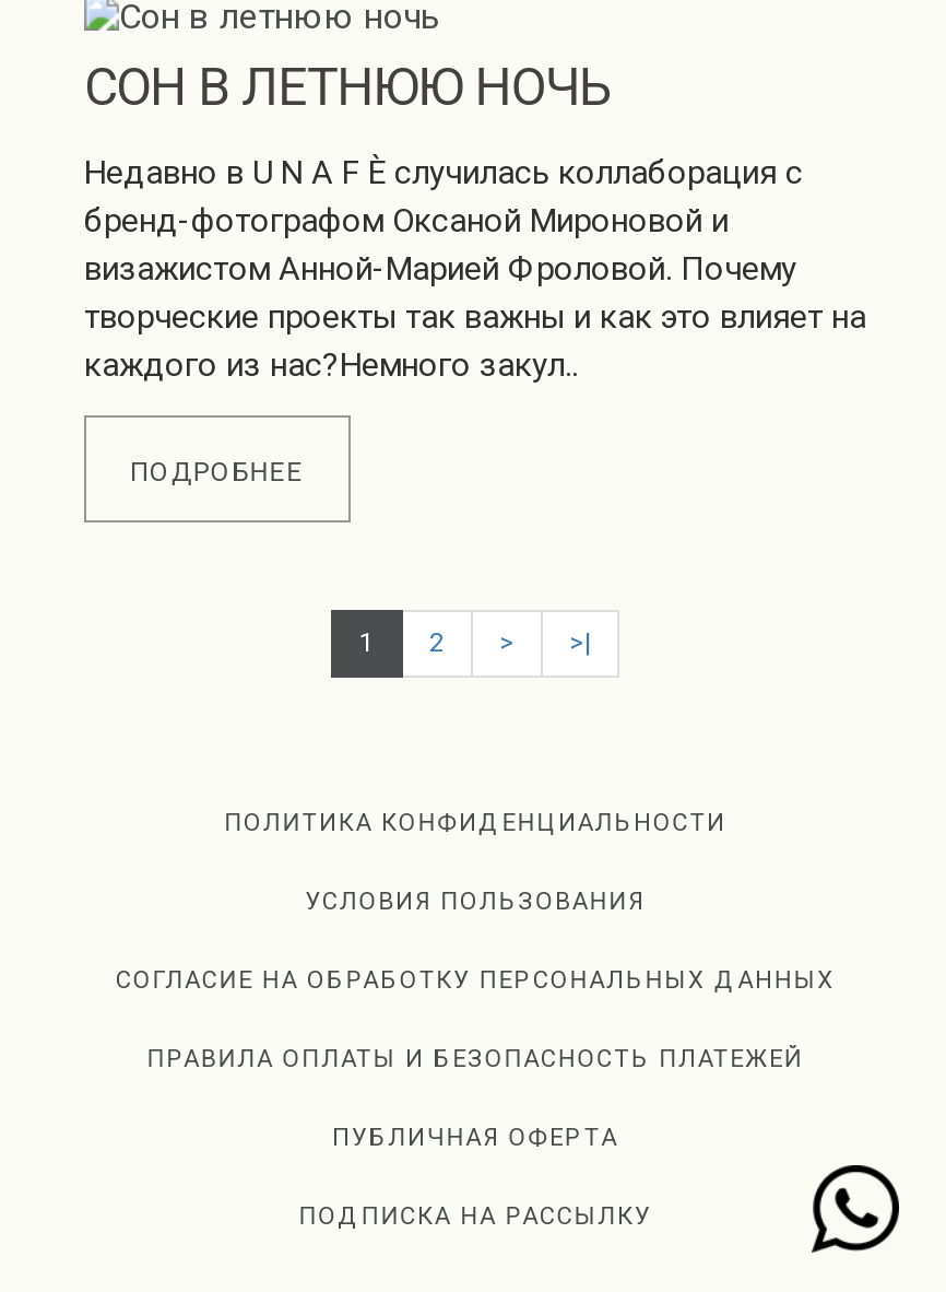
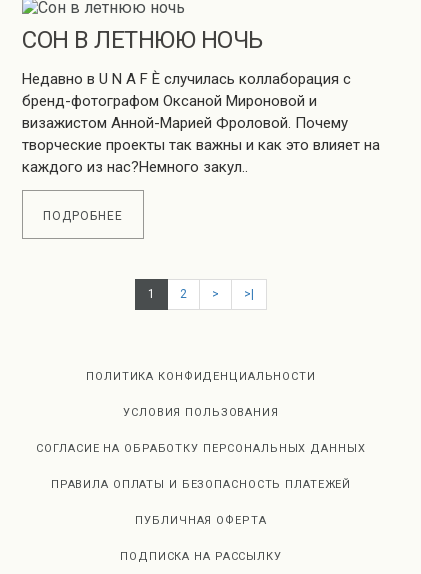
- [image]
